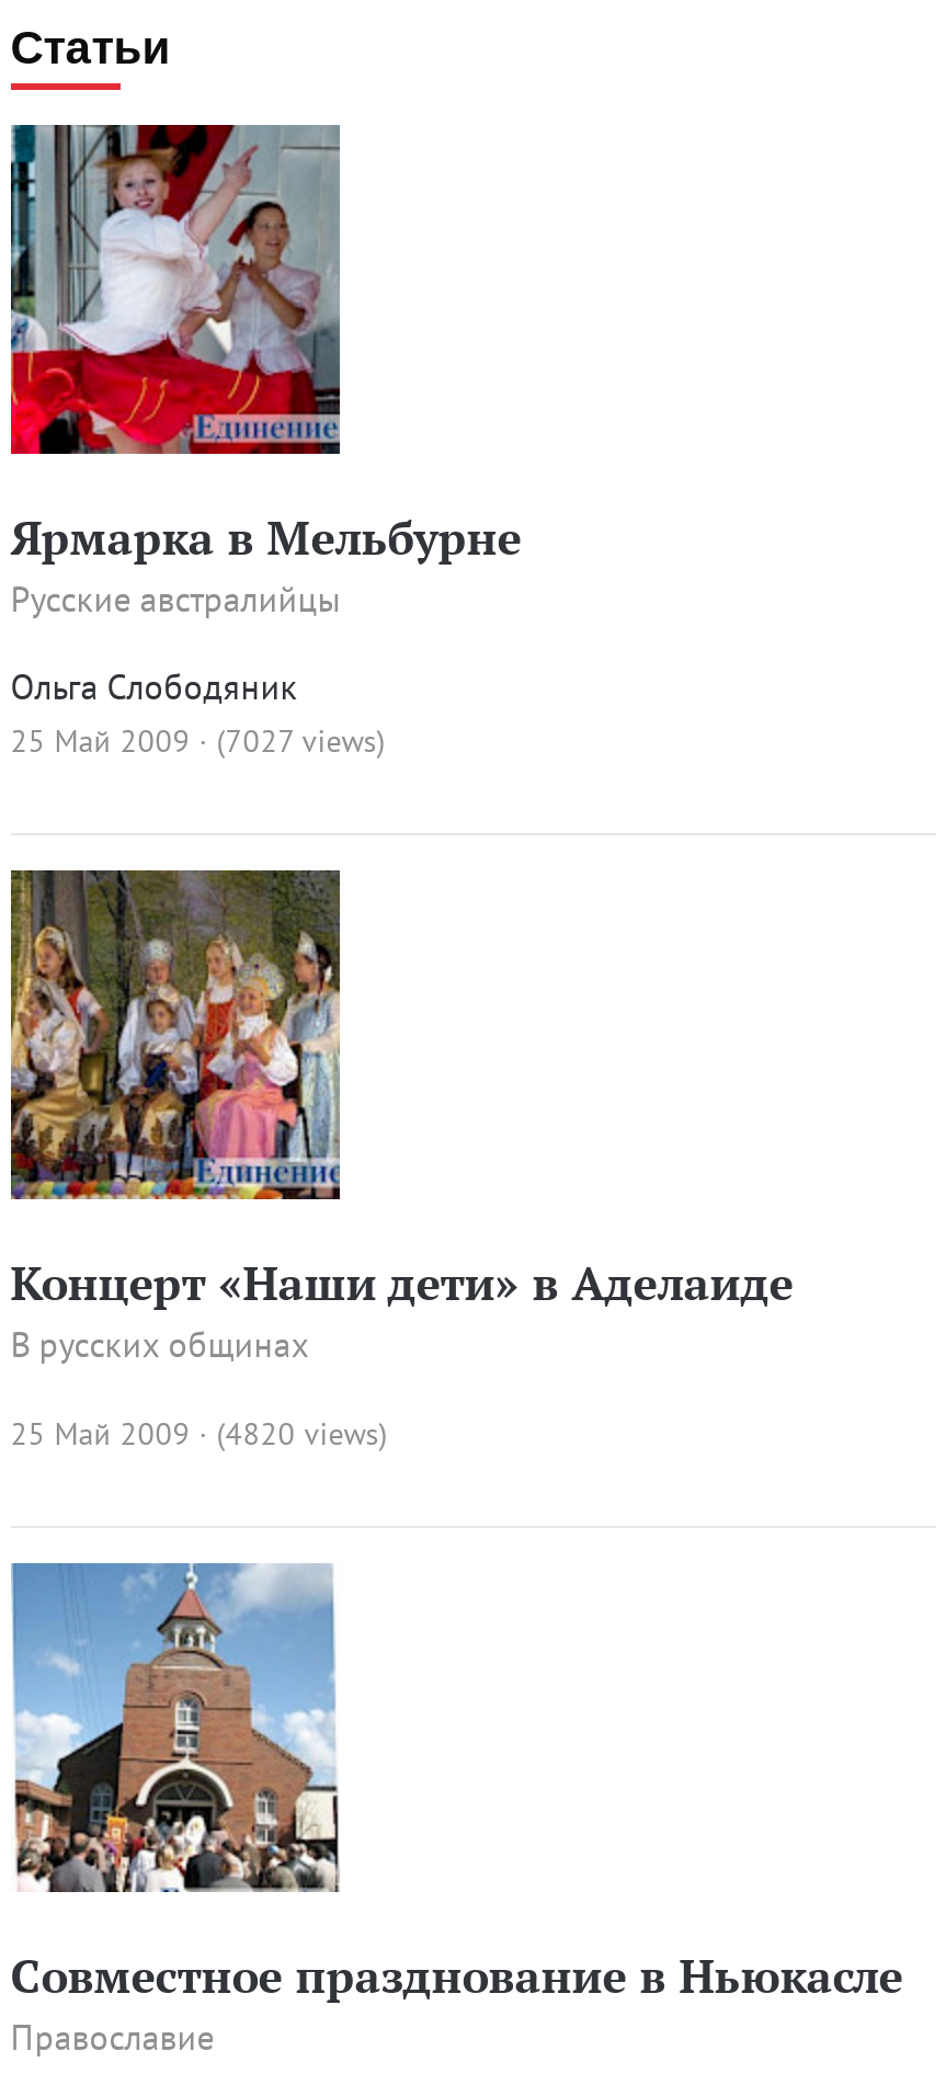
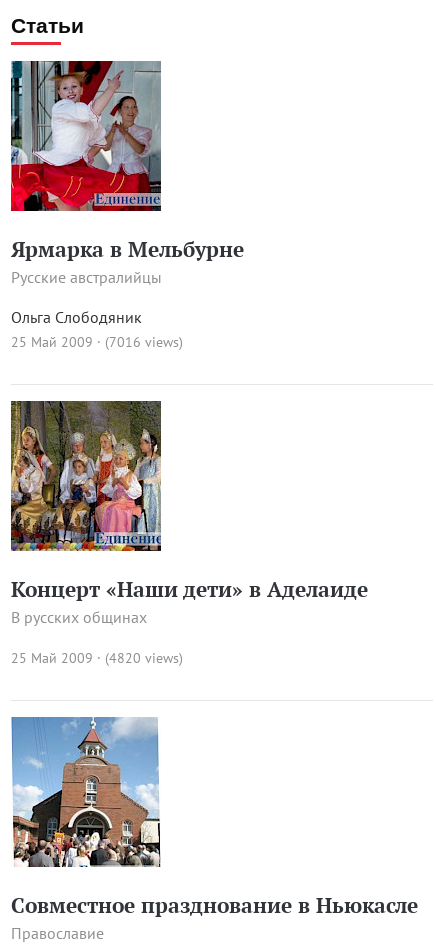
- 25 Май 2009 · (7027 views)
+ 25 Май 2009 · (7016 views)
